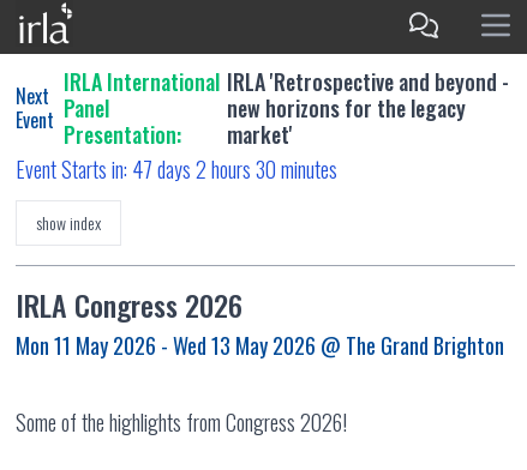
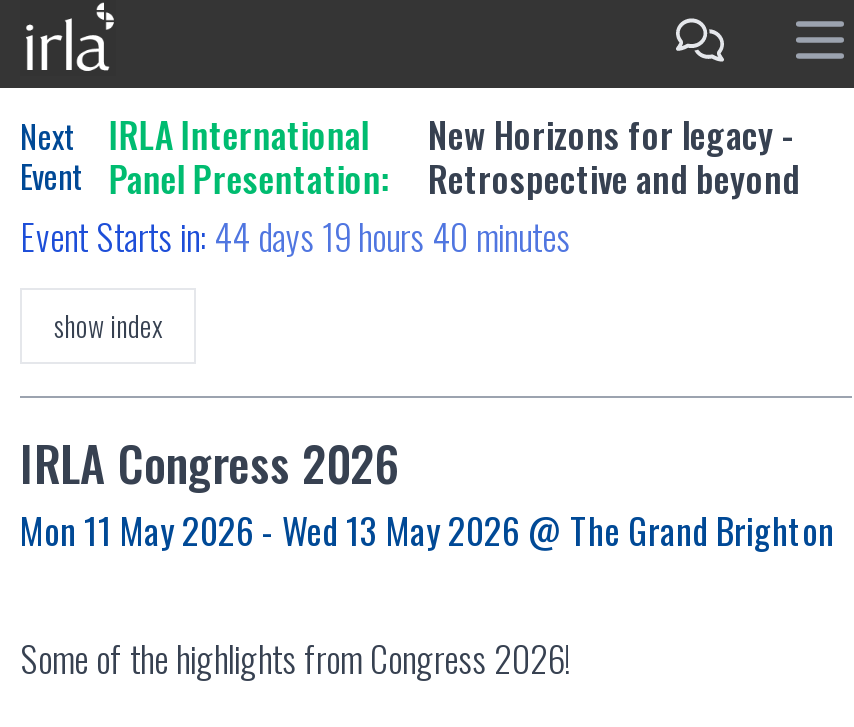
- IRLA 'Retrospective and beyond -
- new horizons for the legacy
- market'
- Event Starts in: 47 days 2 hours 30 minutes
+ New Horizons for legacy -
+ Retrospective and beyond
+ Event Starts in: 44 days 19 hours 40 minutes
